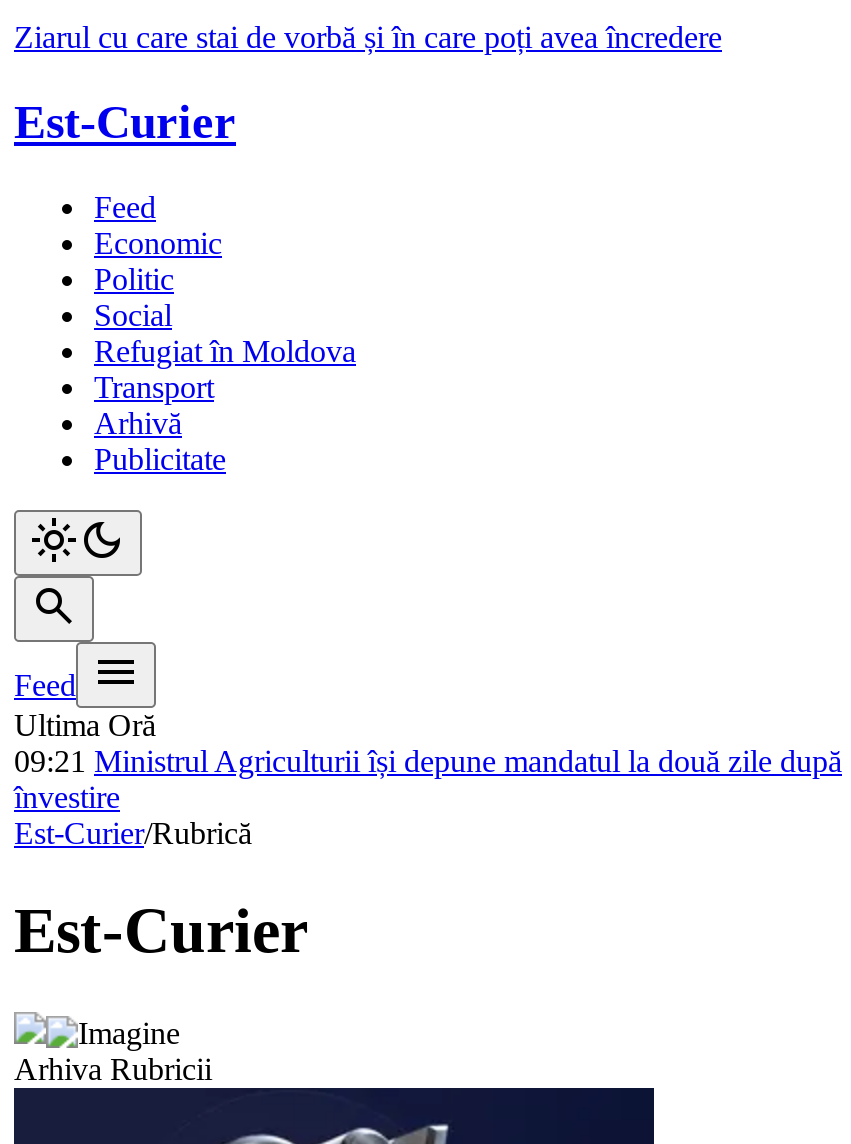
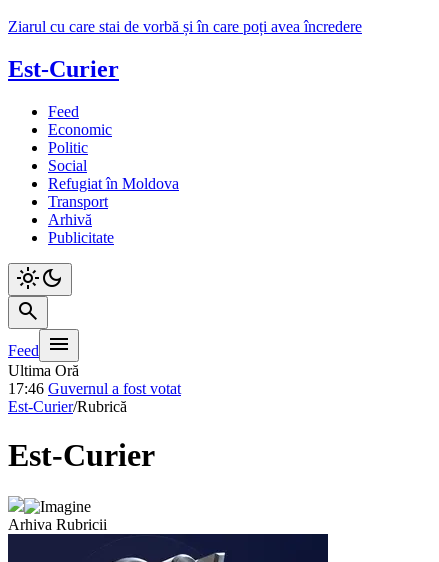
- 09:21 Ministrul Agriculturii își depune mandatul la două zile după
- învestire
+ 17:46 Guvernul a fost votat
